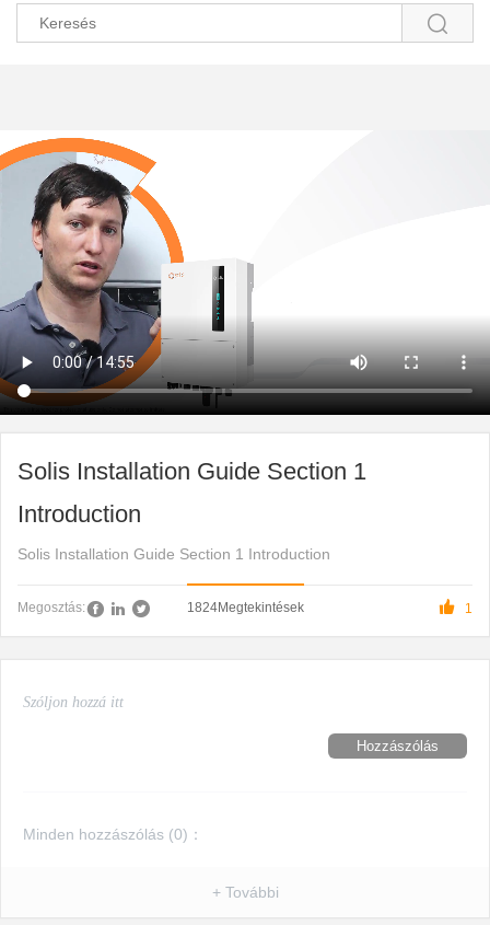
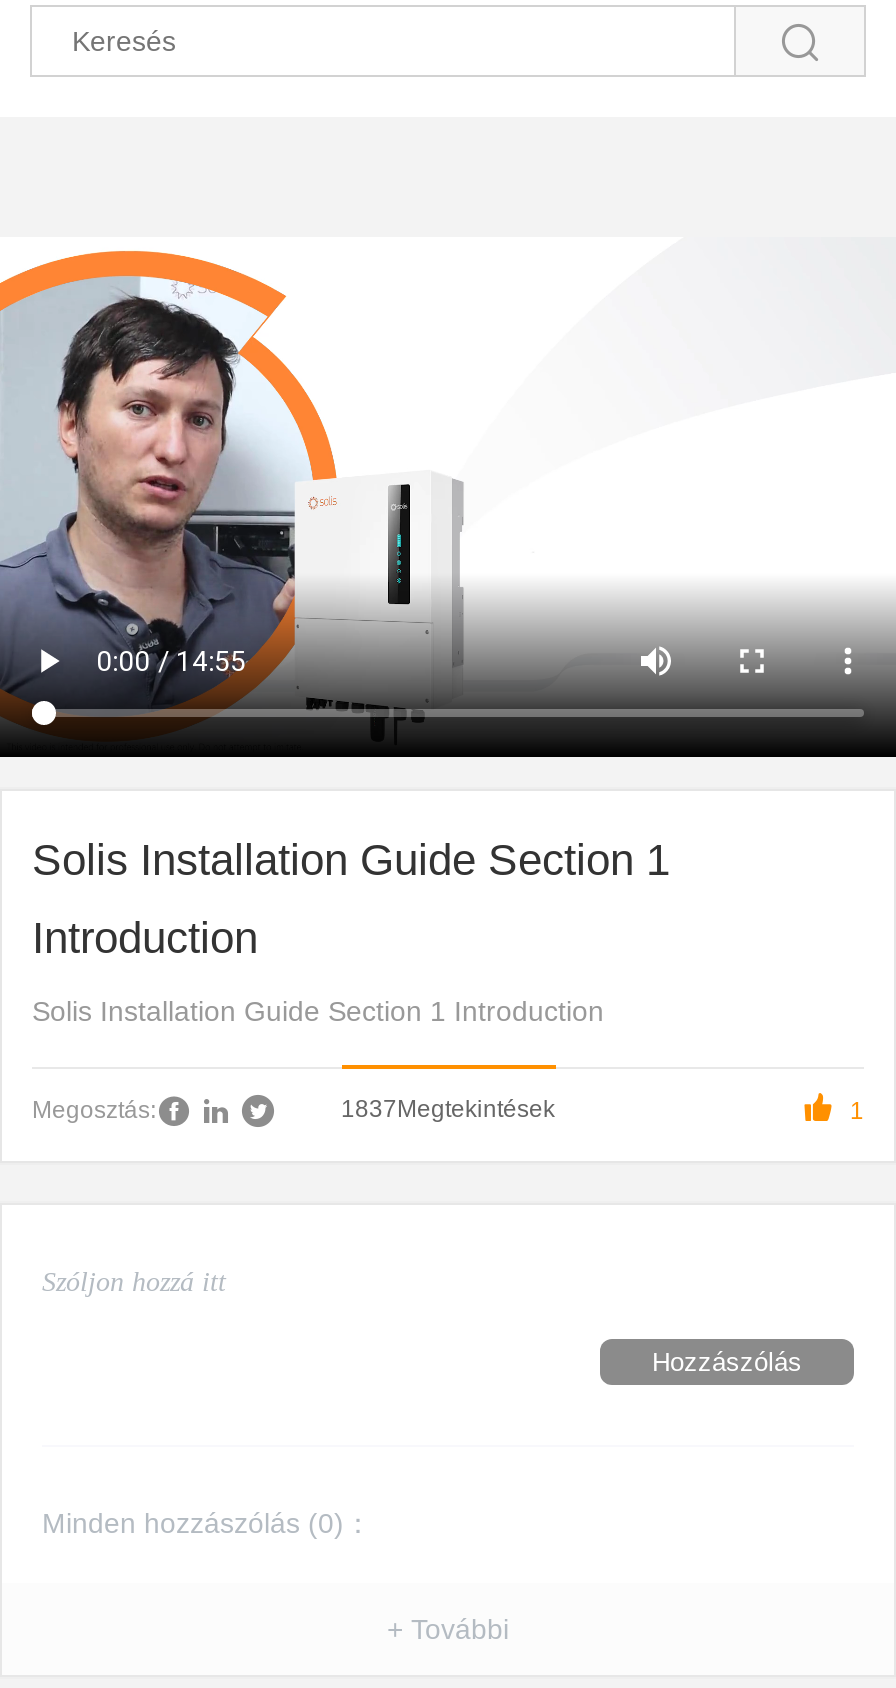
- 1824Megtekintések
+ 1837Megtekintések
